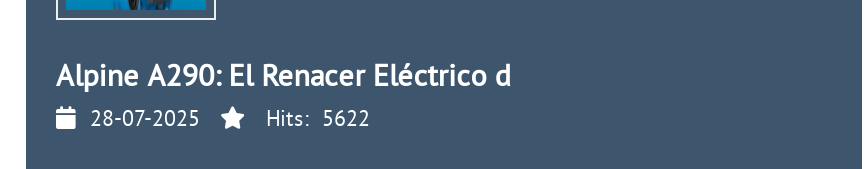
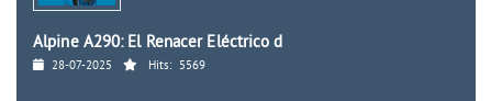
- Hits: 5622
+ Hits: 5569
